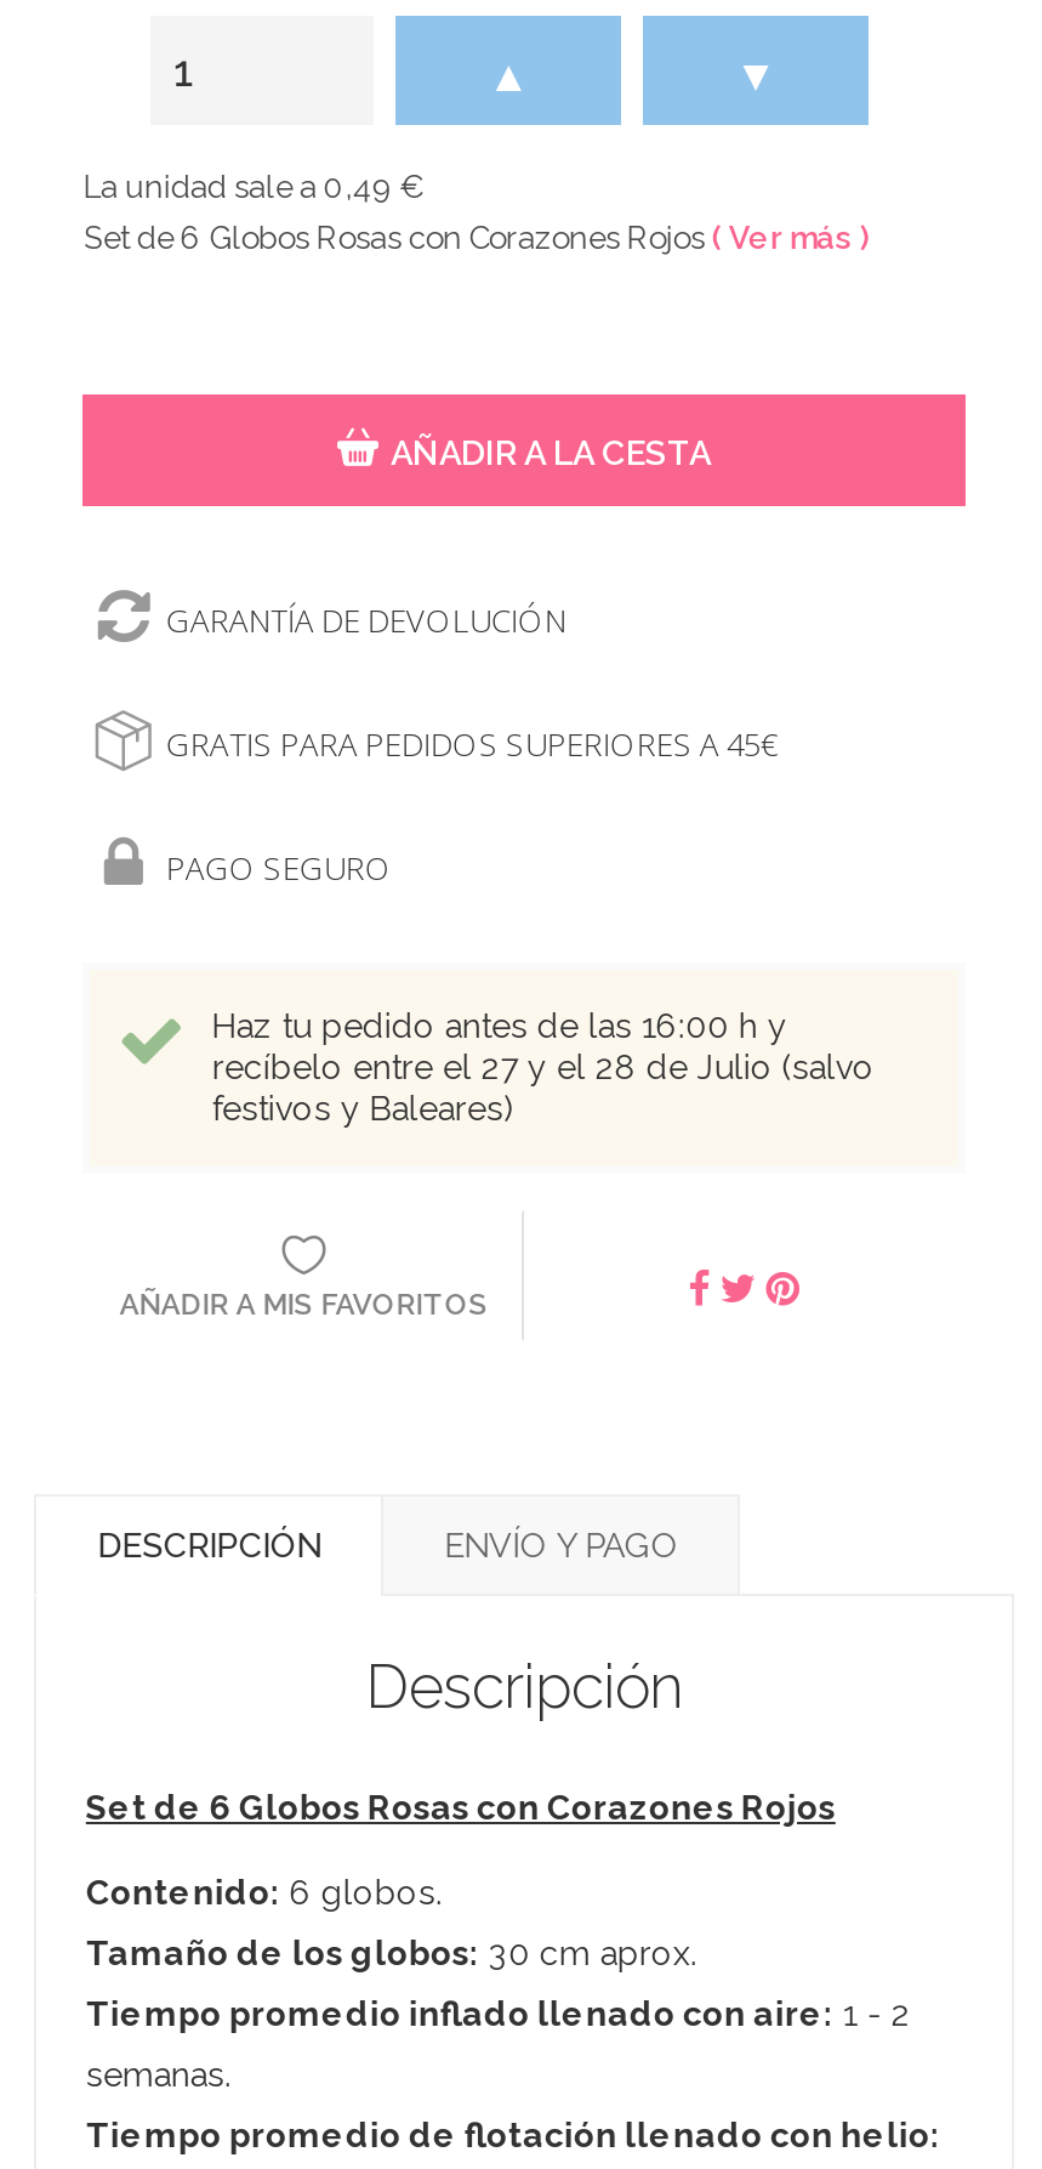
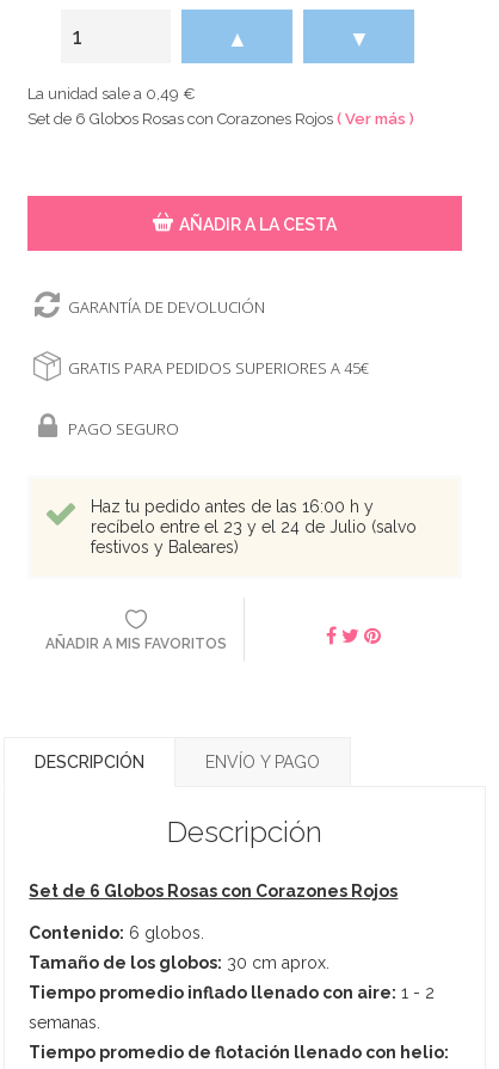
- recíbelo entre el 27 y el 28 de Julio (salvo
+ recíbelo entre el 23 y el 24 de Julio (salvo
